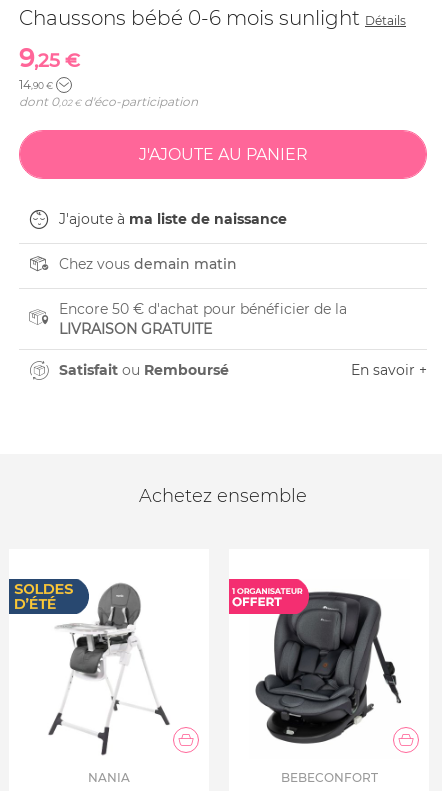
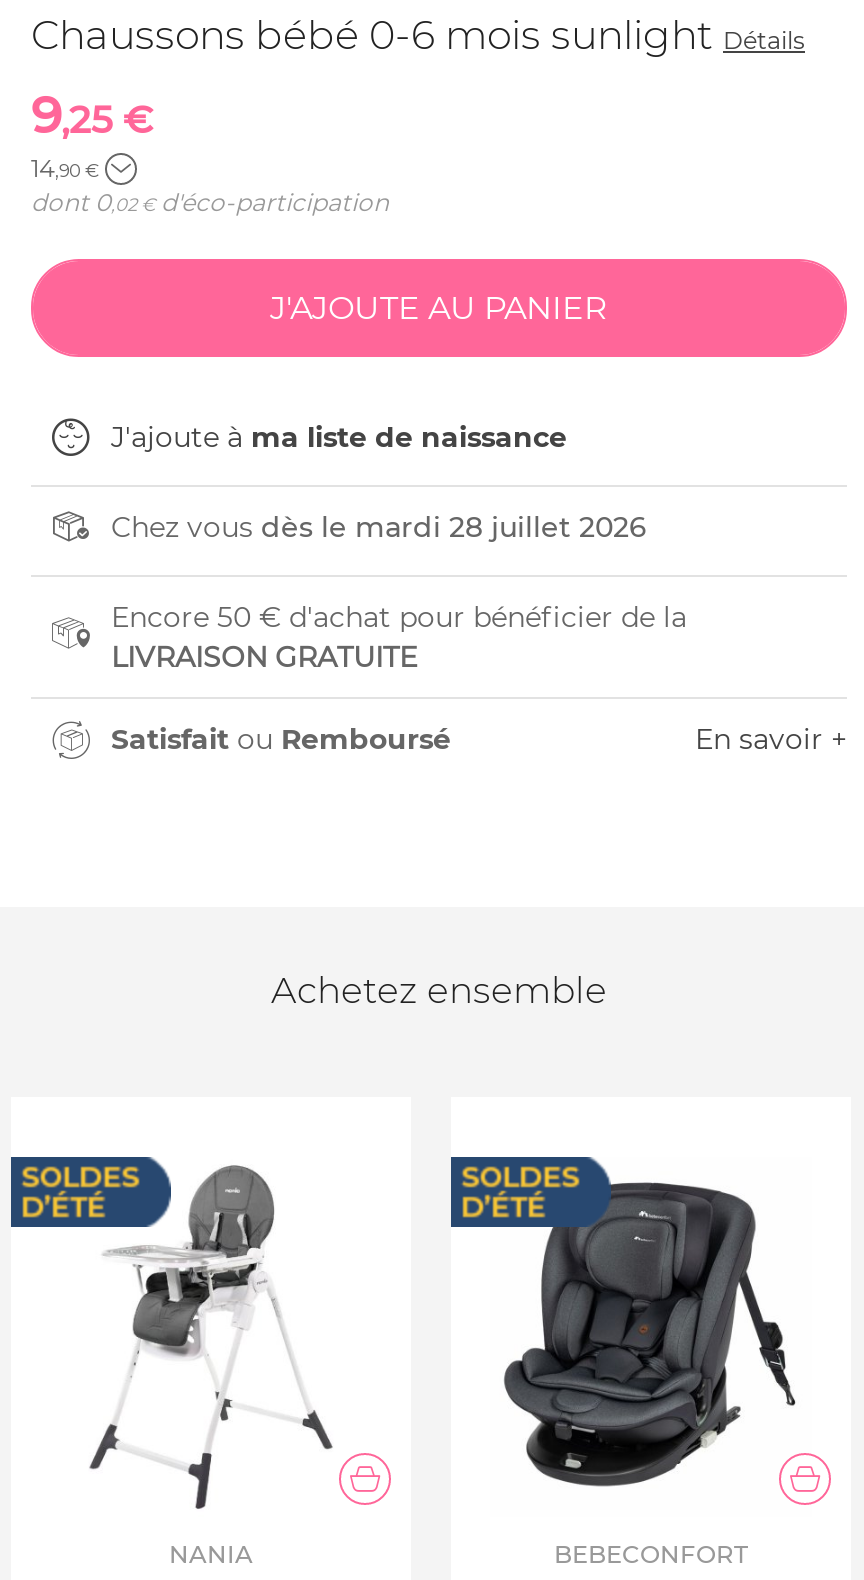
- Chez vous demain matin
+ Chez vous dès le mardi 28 juillet 2026

- [image]
+ [image]
